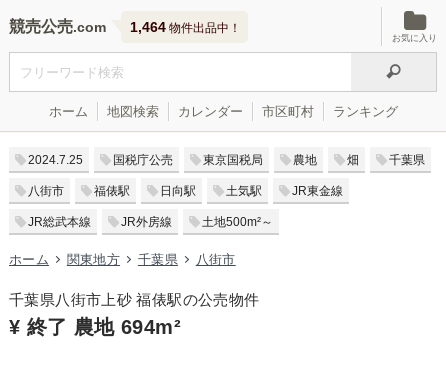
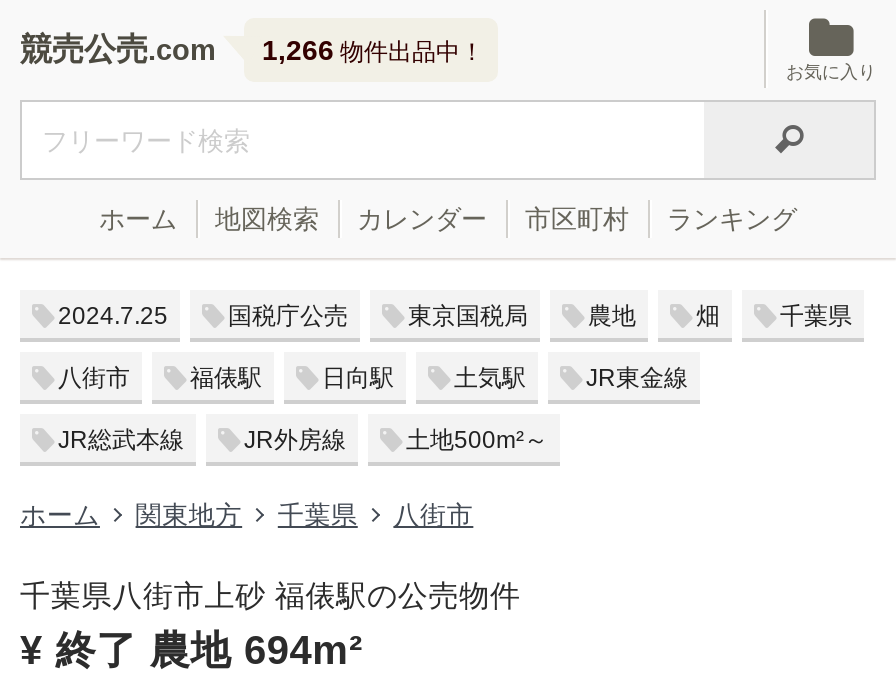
- 1,464物件出品中！
+ 1,266物件出品中！
